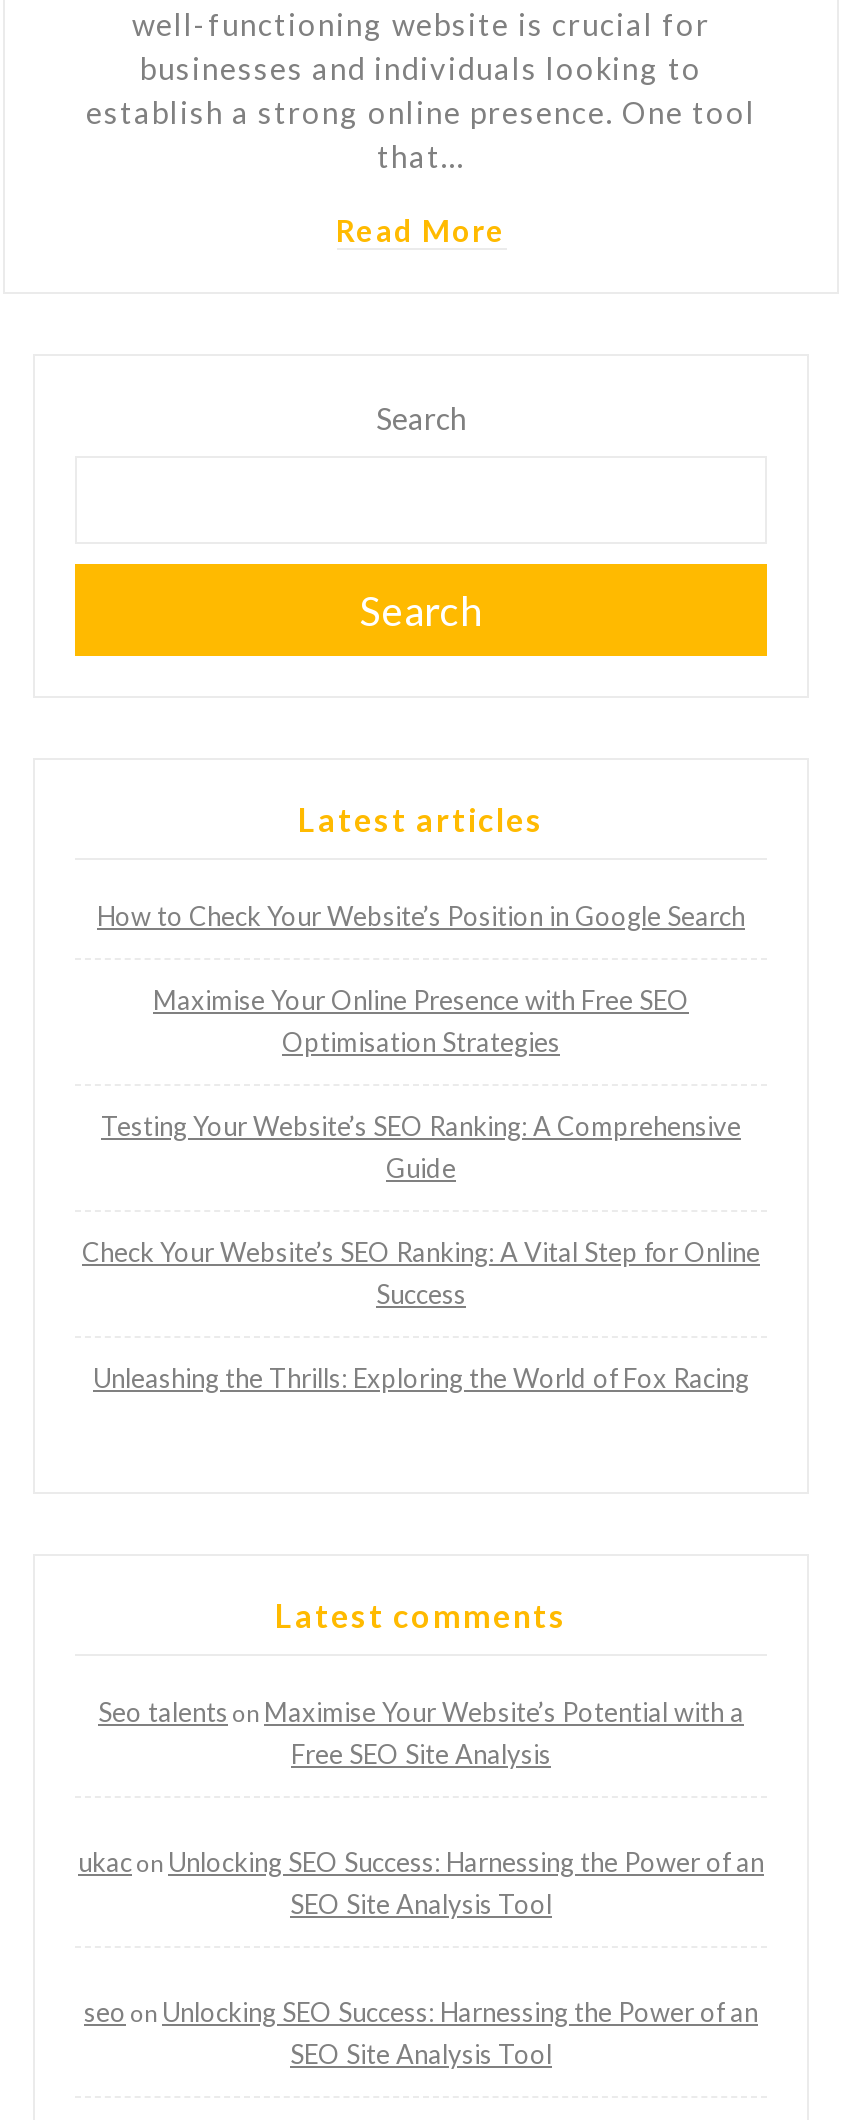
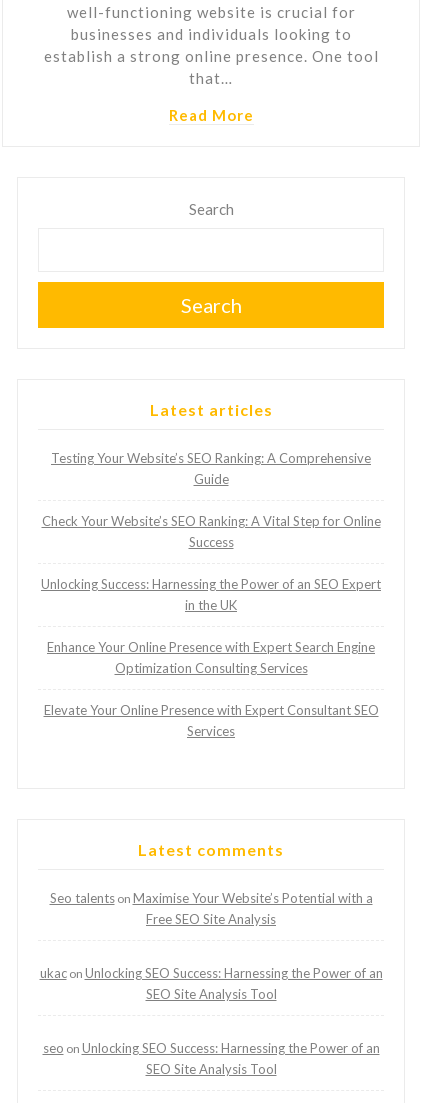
- How to Check Your Website’s Position in Google Search
- Maximise Your Online Presence with Free SEO
- Optimisation Strategies

moved up: Testing Your Website’s SEO Ranking: A Comprehensive | Guide | Check Your Website’s SEO Ranking: A Vital Step for Online | Success

- Unleashing the Thrills: Exploring the World of Fox Racing
+ Unlocking Success: Harnessing the Power of an SEO Expert
+ in the UK
+ Enhance Your Online Presence with Expert Search Engine
+ Optimization Consulting Services
+ Elevate Your Online Presence with Expert Consultant SEO
+ Services
